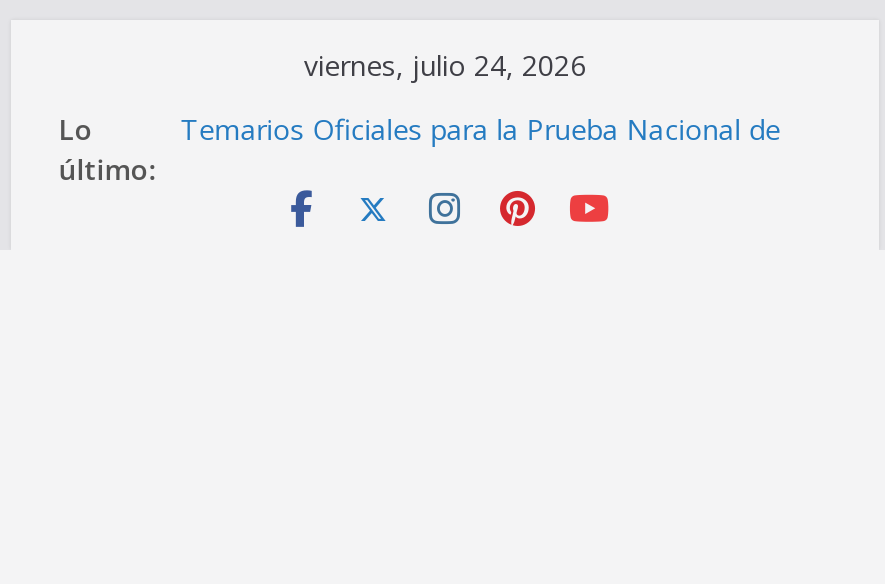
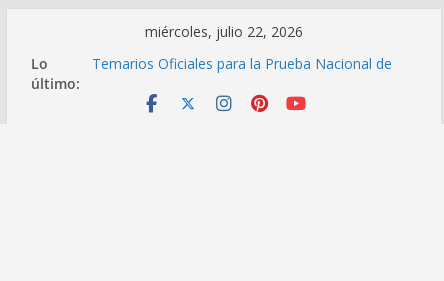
- viernes, julio 24, 2026
+ miércoles, julio 22, 2026
